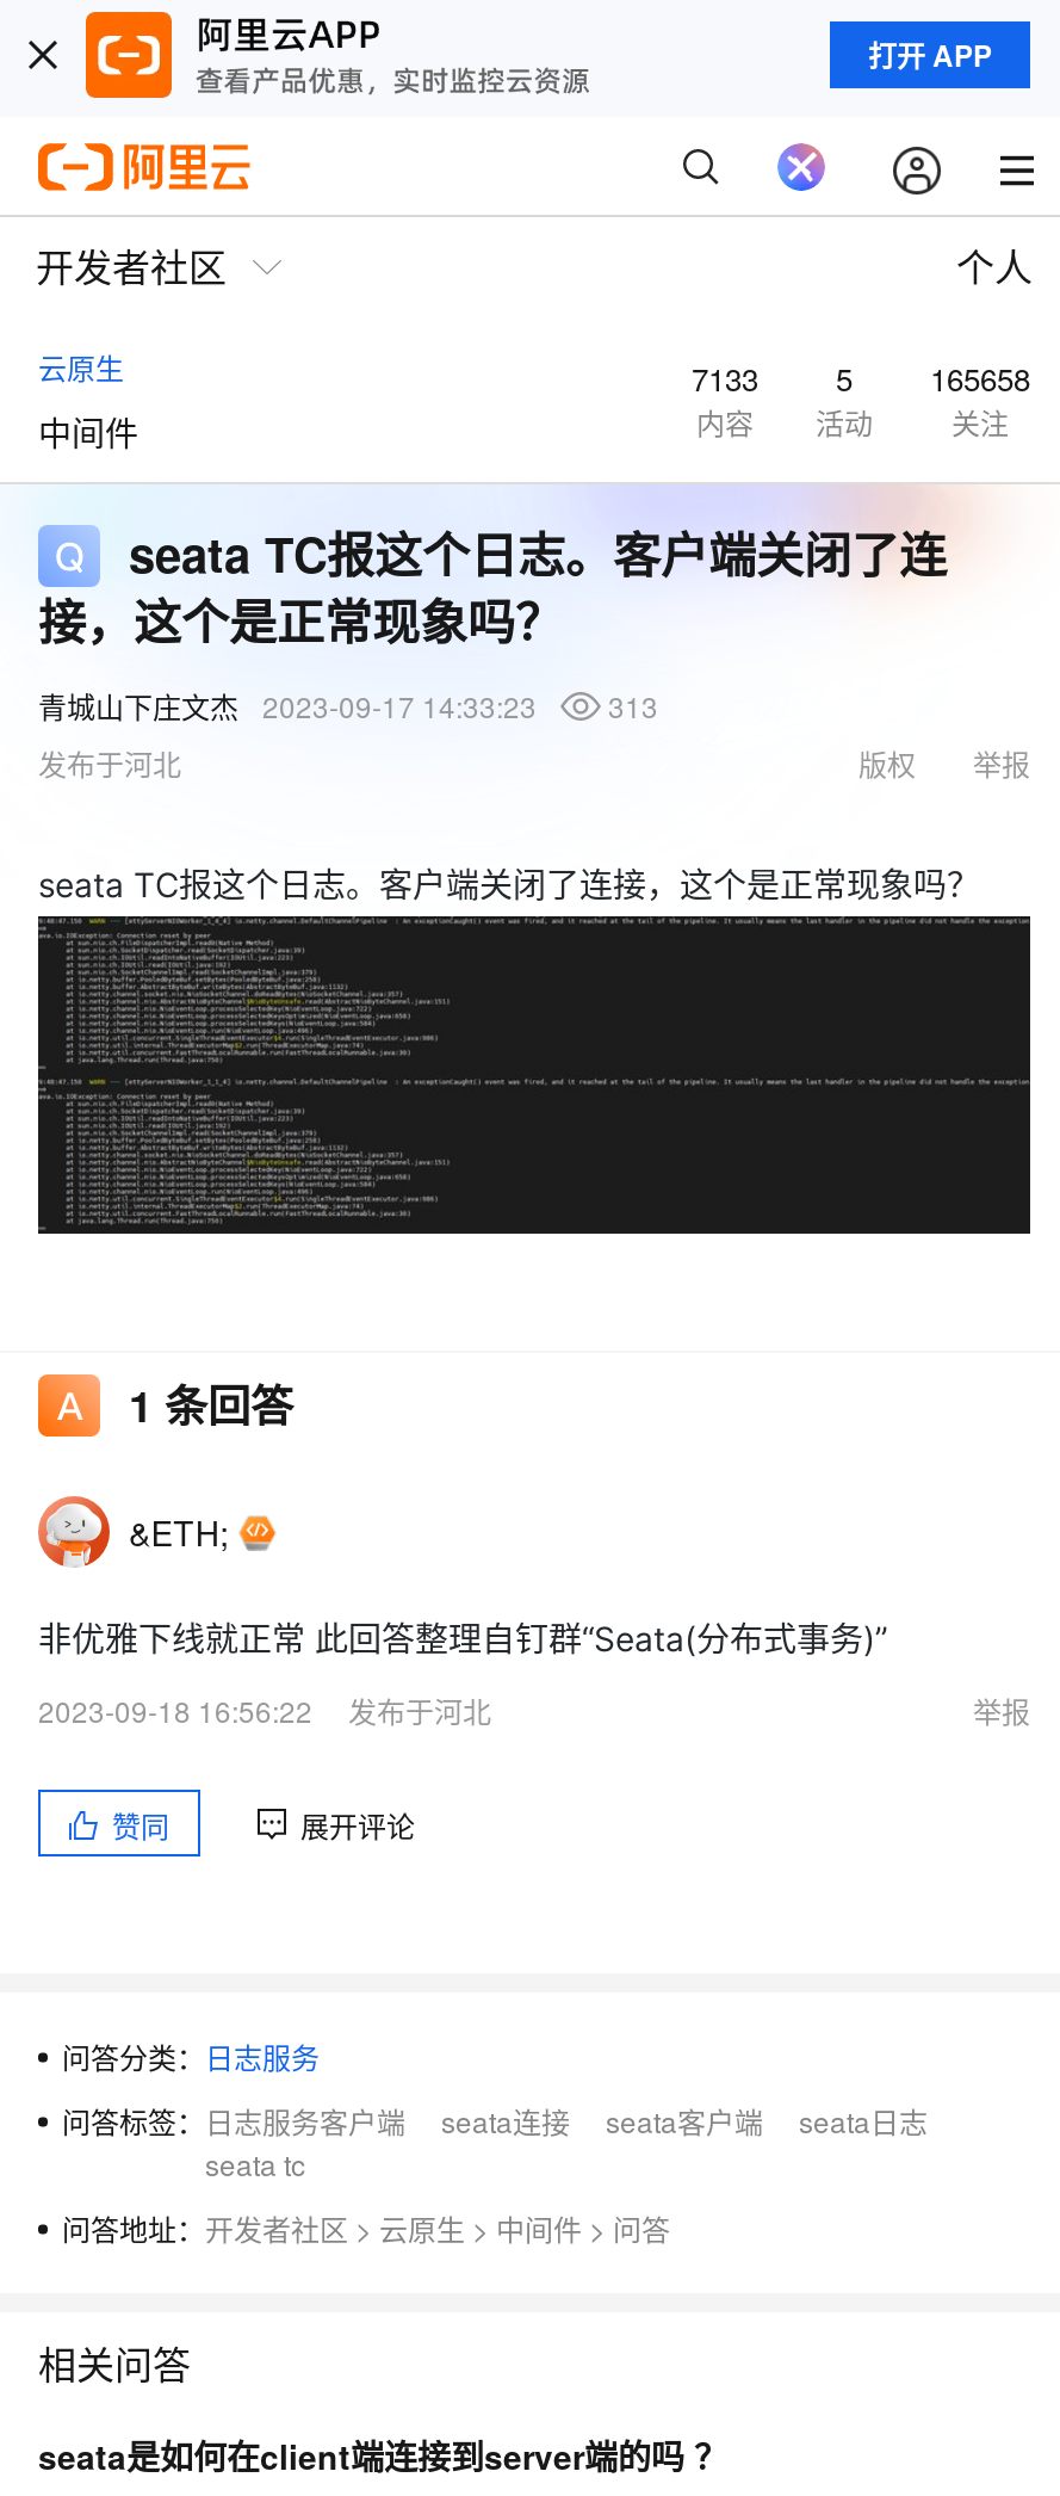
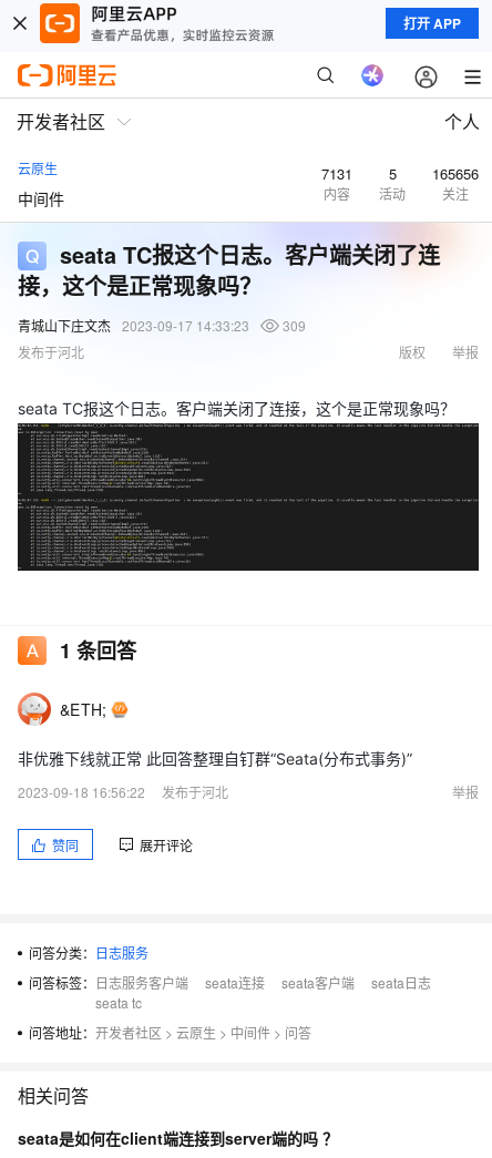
- 7133
+ 7131

- 165658
+ 165656

- 青城山下庄文杰 2023-09-17 14:33:23 313
+ 青城山下庄文杰 2023-09-17 14:33:23 309
